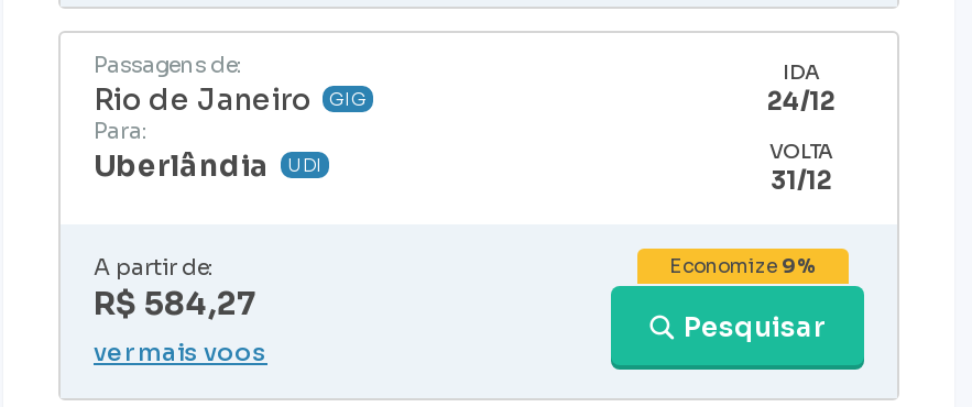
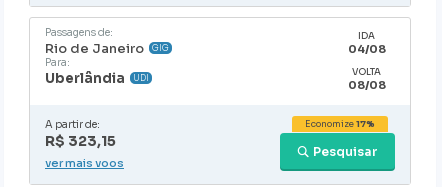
- 24/12
+ 04/08

- 31/12
+ 08/08

- Economize 9%
+ Economize 17%

- R$ 584,27
+ R$ 323,15
